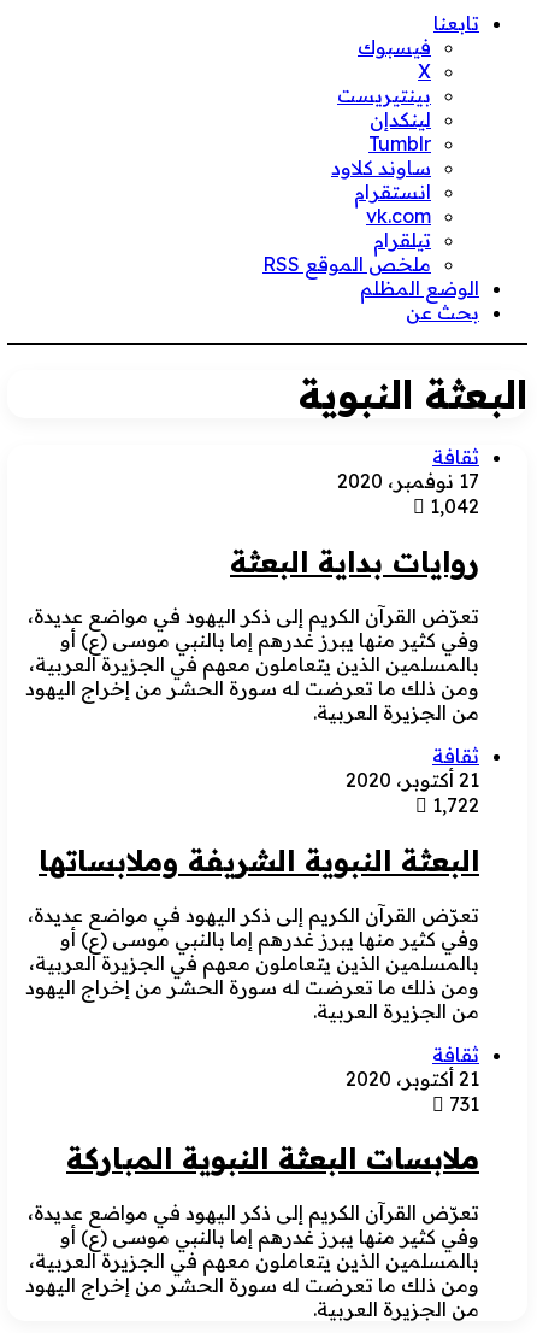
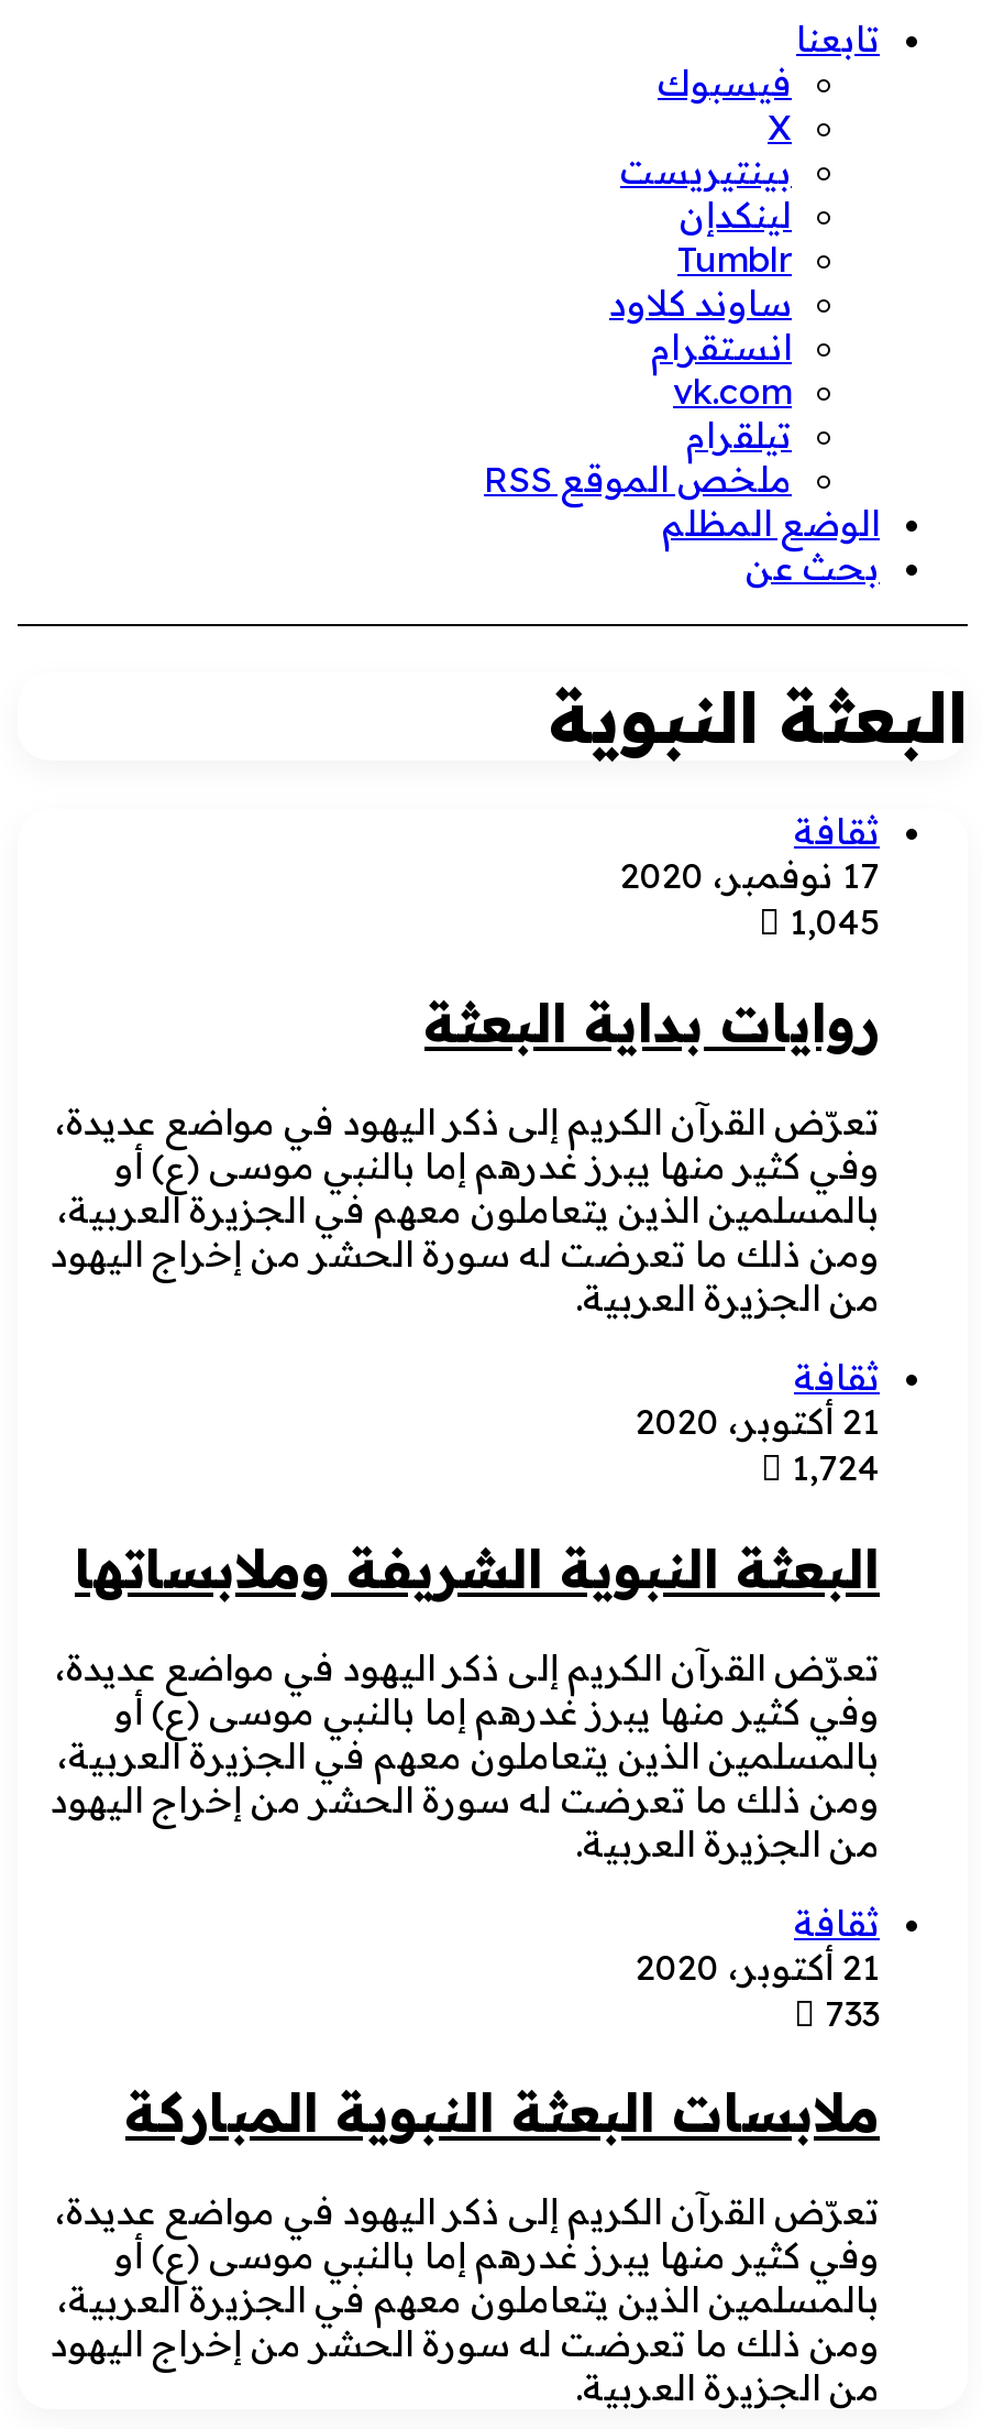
- 1٬042
+ 1٬045

- 1٬722
+ 1٬724

- 731
+ 733
